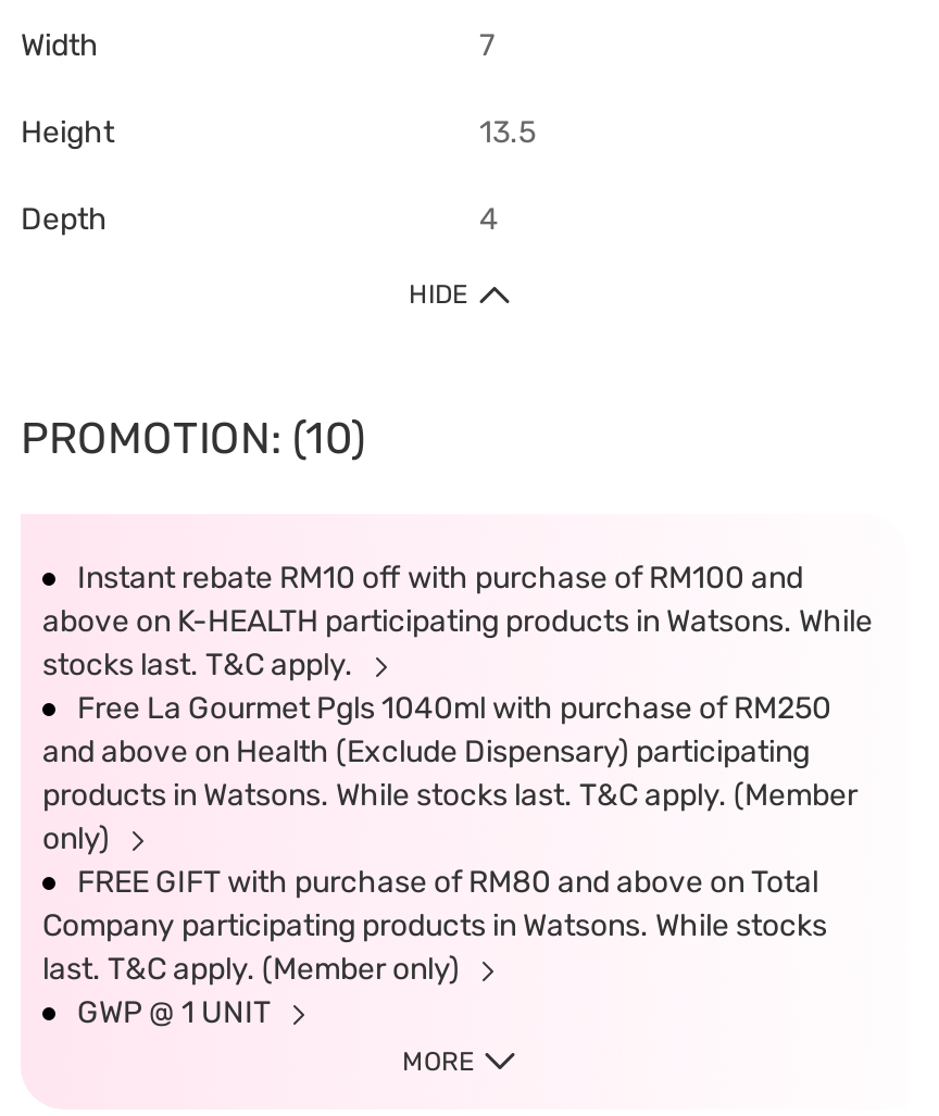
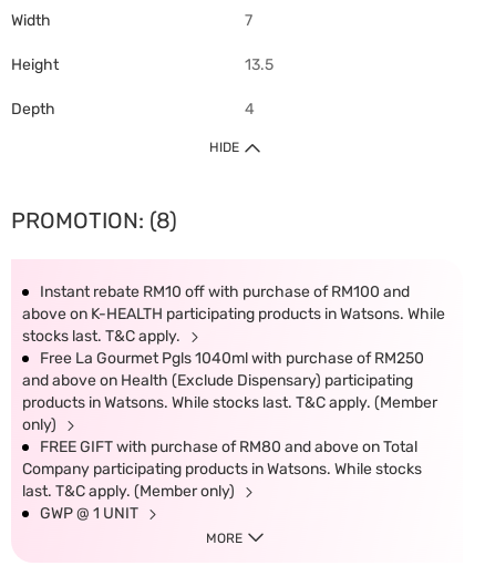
- PROMOTION: (10)
+ PROMOTION: (8)
